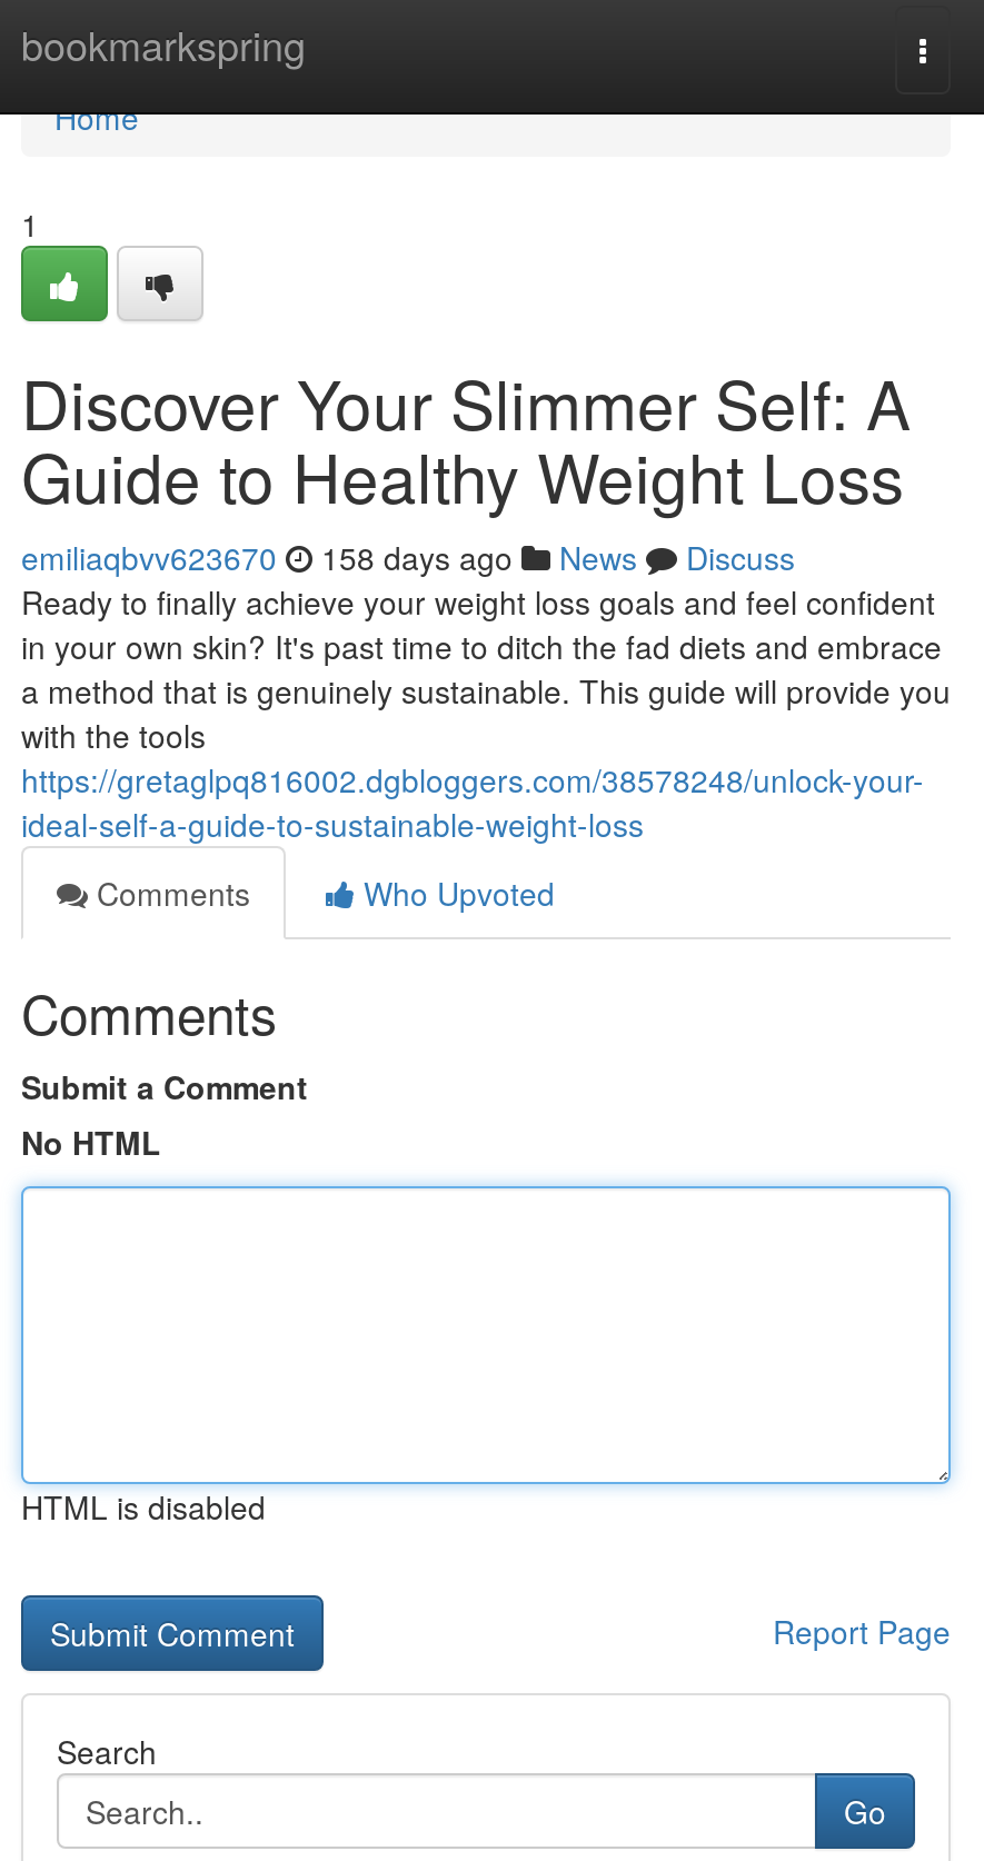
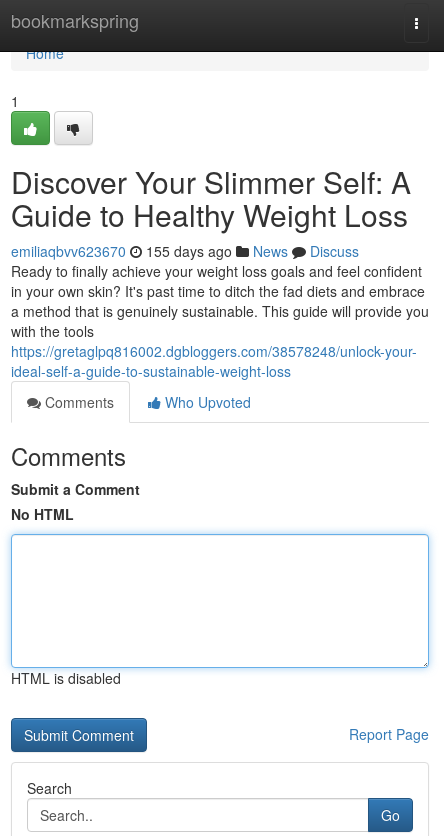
- emiliaqbvv623670 158 days ago News Discuss
+ emiliaqbvv623670 155 days ago News Discuss
